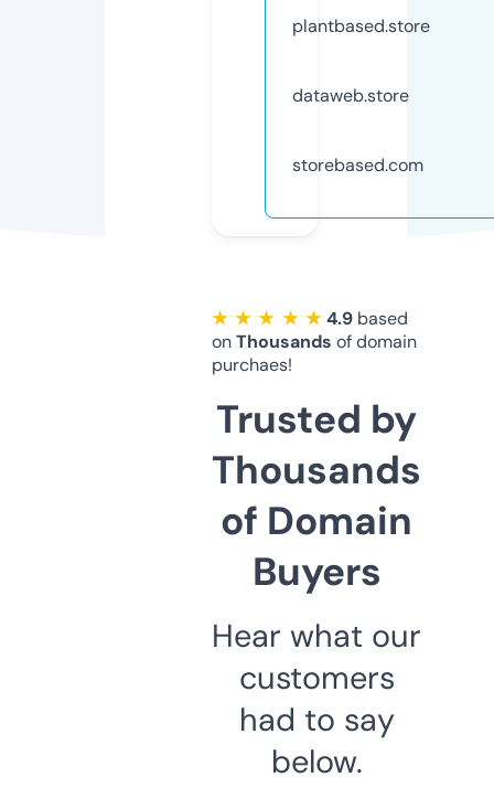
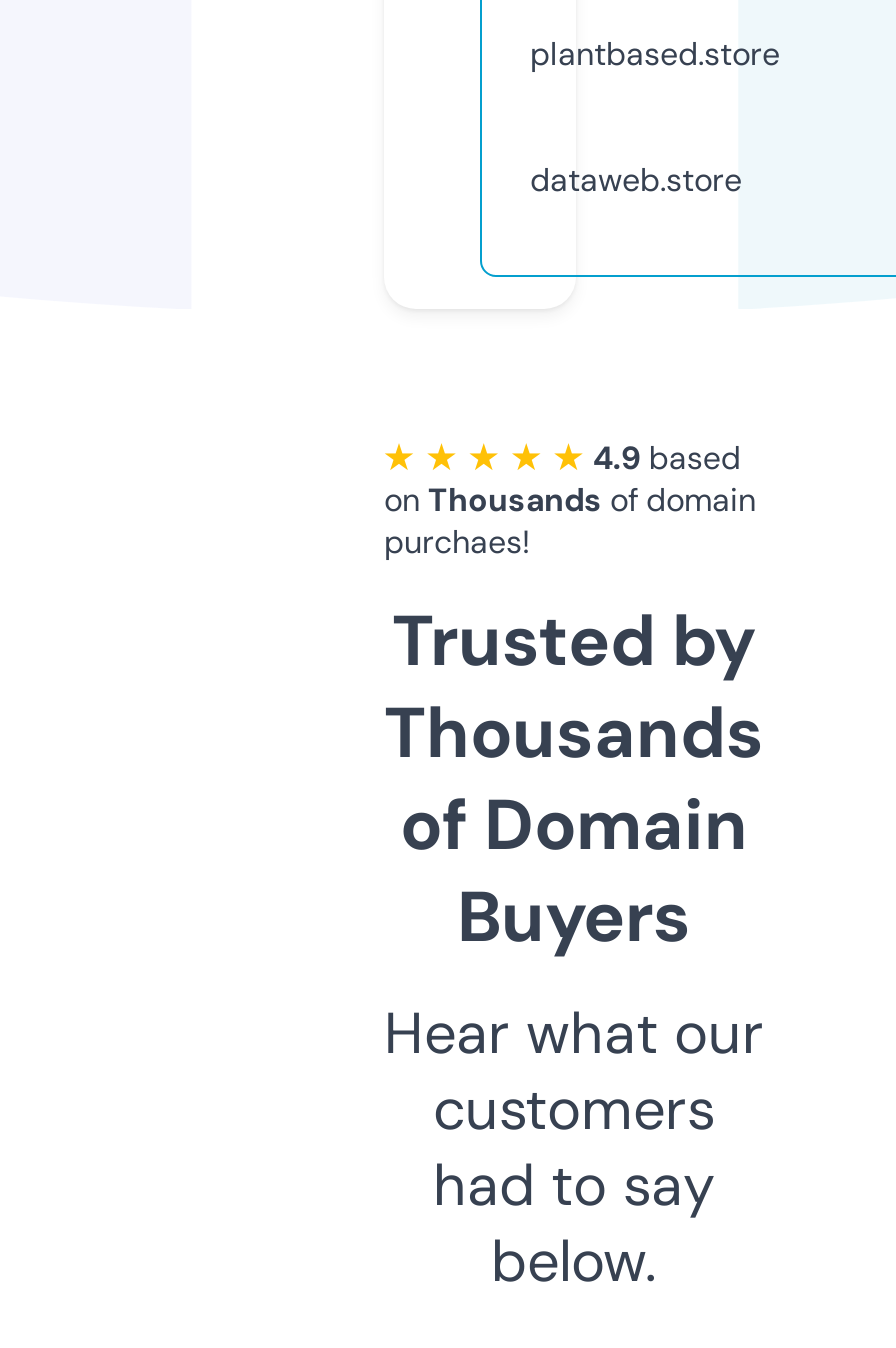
- storebased.com
